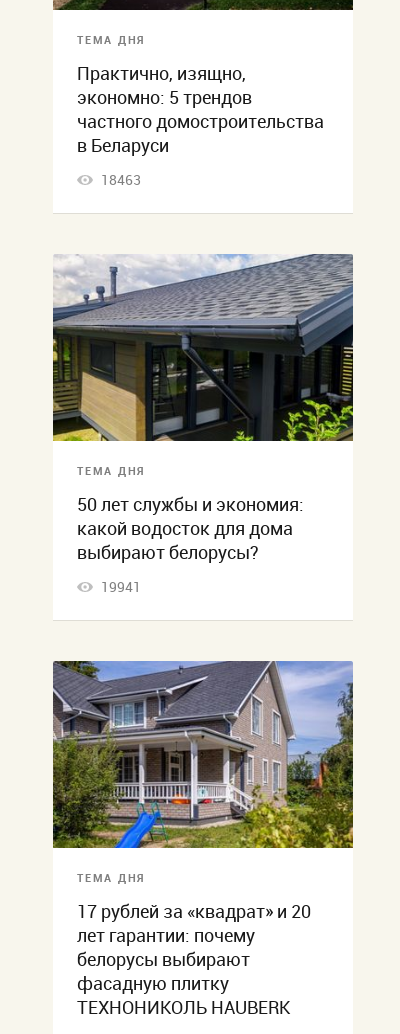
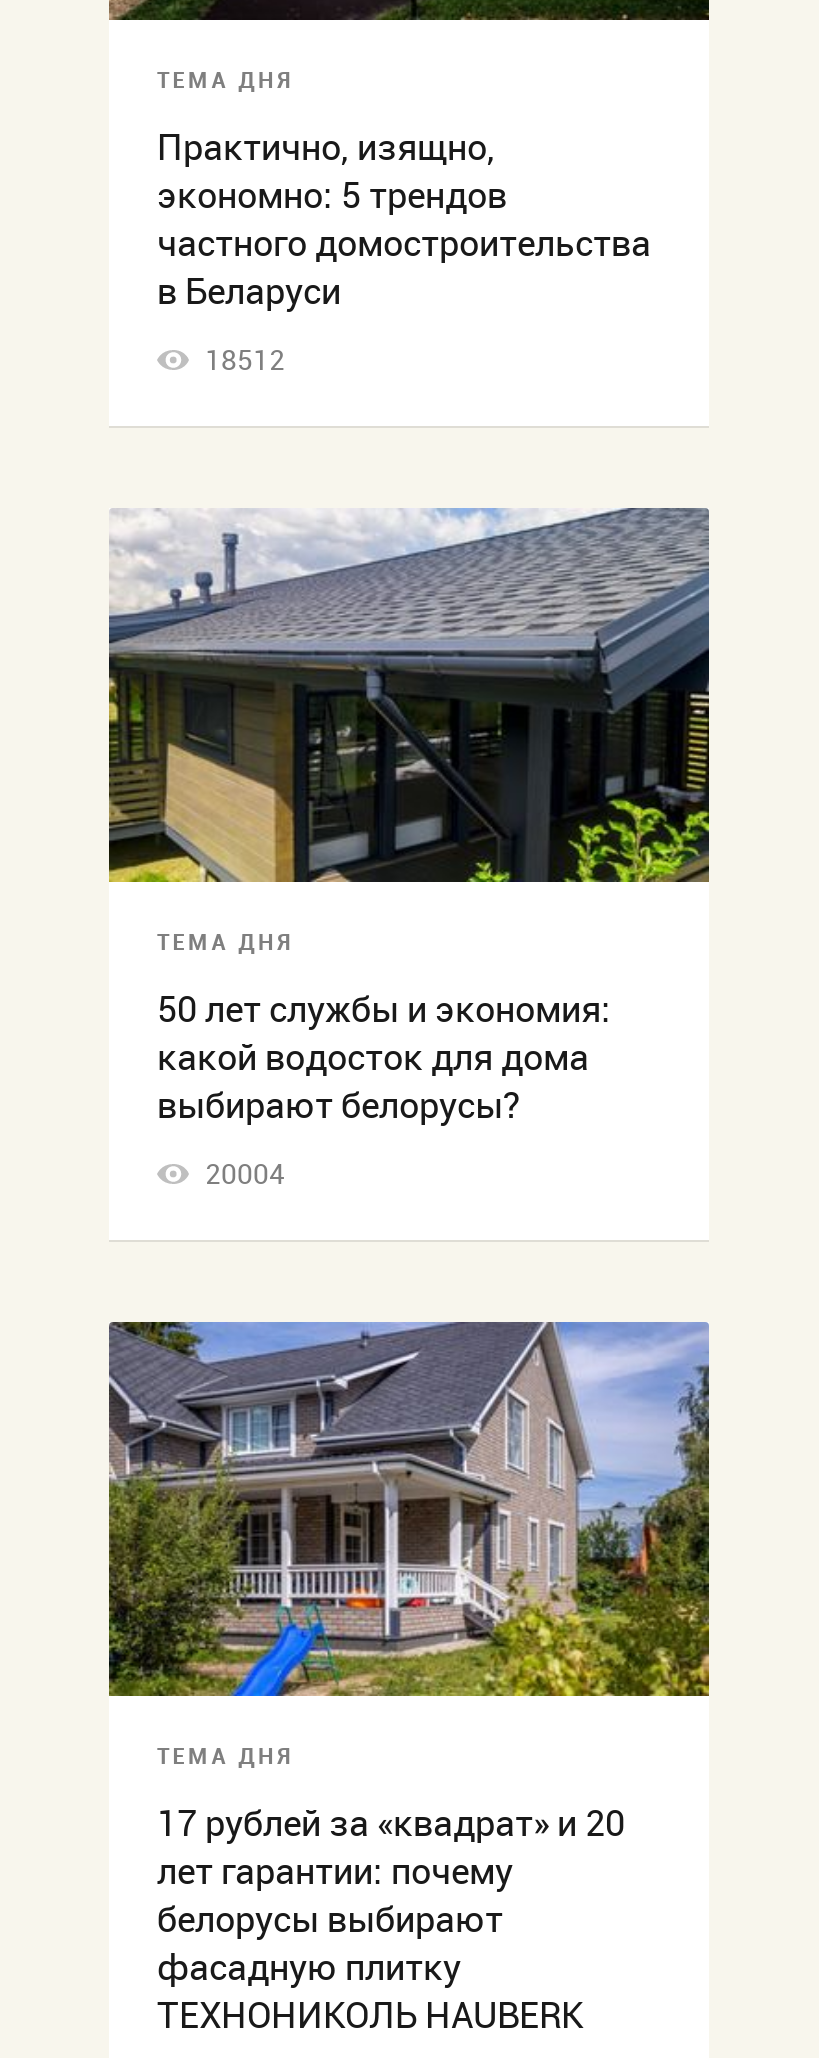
- 18463
+ 18512

- 19941
+ 20004
